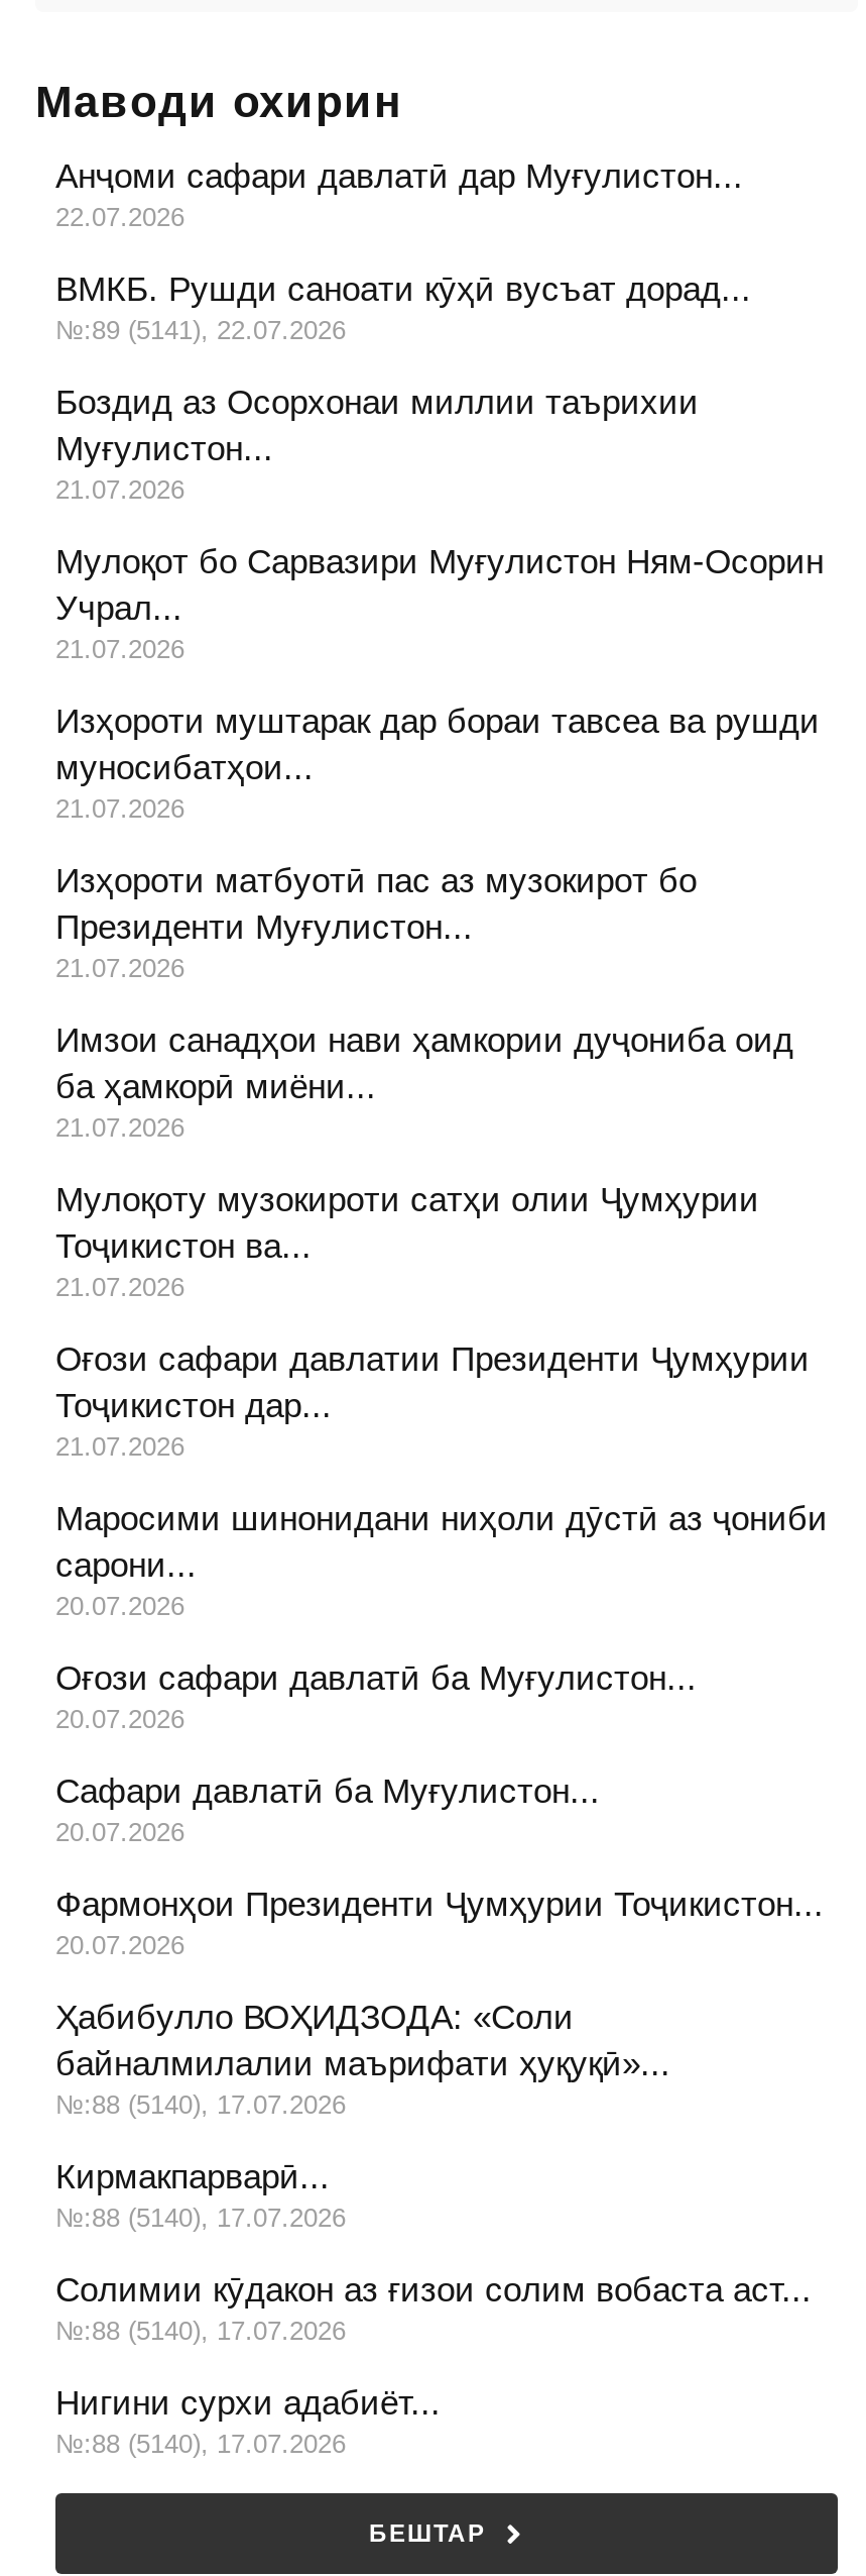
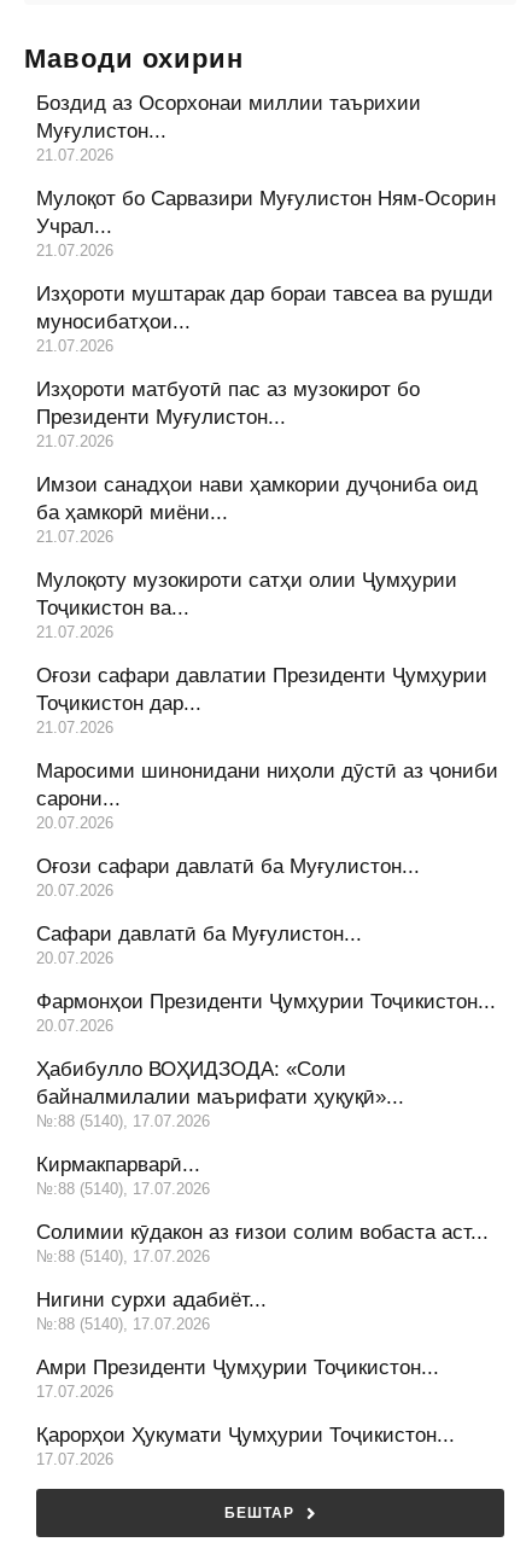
- Анҷоми сафари давлатӣ дар Муғулистон...
- 22.07.2026
- ВМКБ. Рушди саноати кӯҳӣ вусъат дорад...
- №:89 (5141), 22.07.2026

moved up: Боздид аз Осорхонаи миллии таърихии | Муғулистон... | 21.07.2026 | ... | Нигини сурхи адабиёт... | №:88 (5140), 17.07.2026

+ Амри Президенти Ҷумҳурии Тоҷикистон...
+ 17.07.2026
+ Қарорҳои Ҳукумати Ҷумҳурии Тоҷикистон...
+ 17.07.2026
